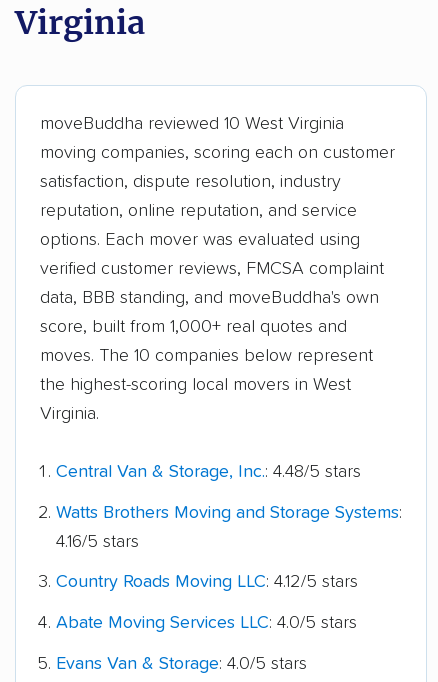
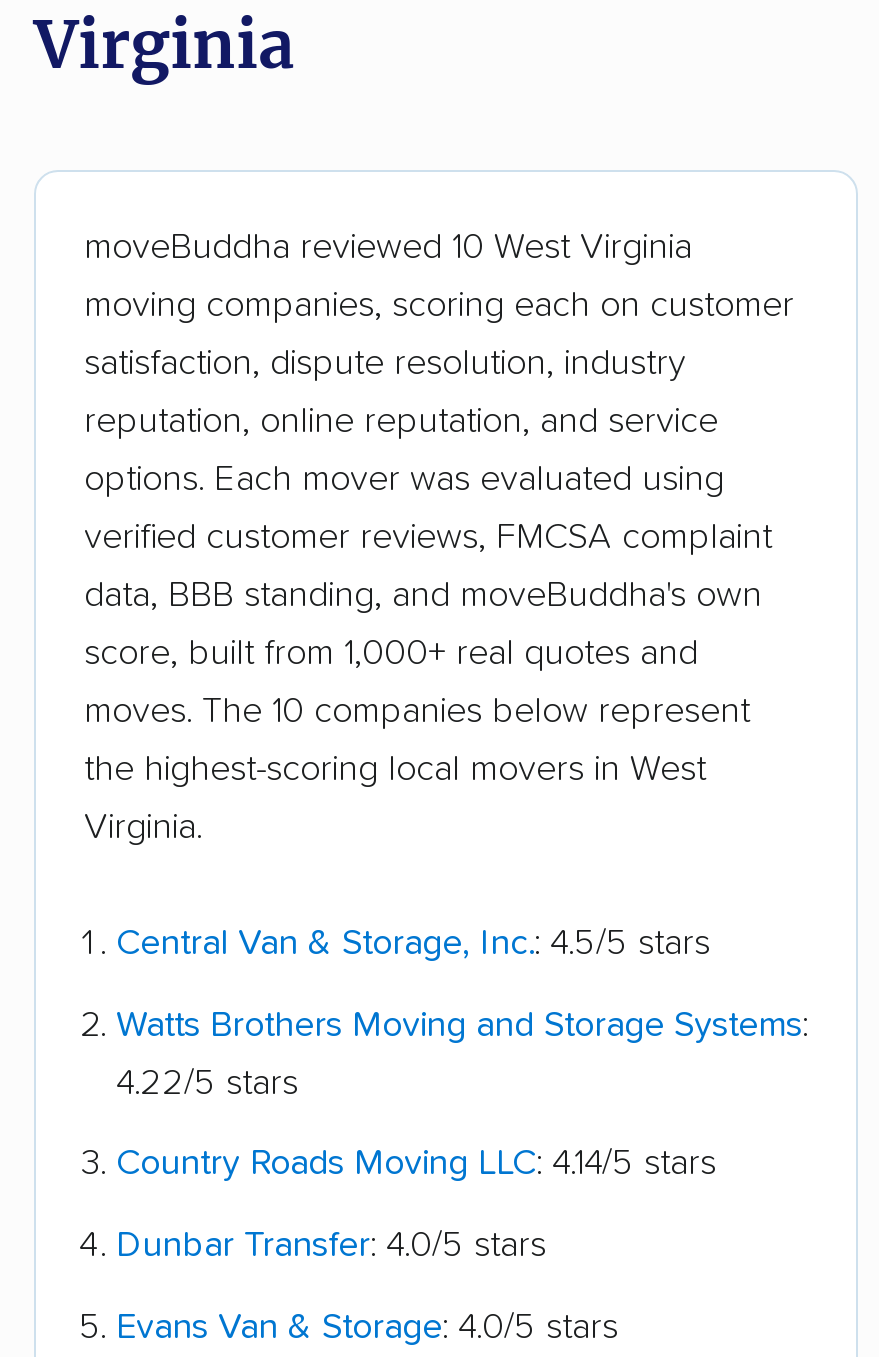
- Central Van & Storage, Inc.: 4.48/5 stars
+ Central Van & Storage, Inc.: 4.5/5 stars

- 4.16/5 stars
+ 4.22/5 stars

- Country Roads Moving LLC: 4.12/5 stars
+ Country Roads Moving LLC: 4.14/5 stars

- Abate Moving Services LLC: 4.0/5 stars
+ Dunbar Transfer: 4.0/5 stars
